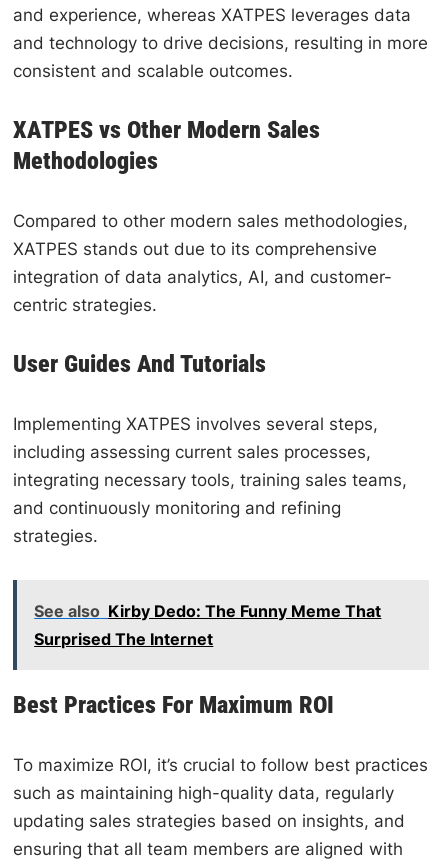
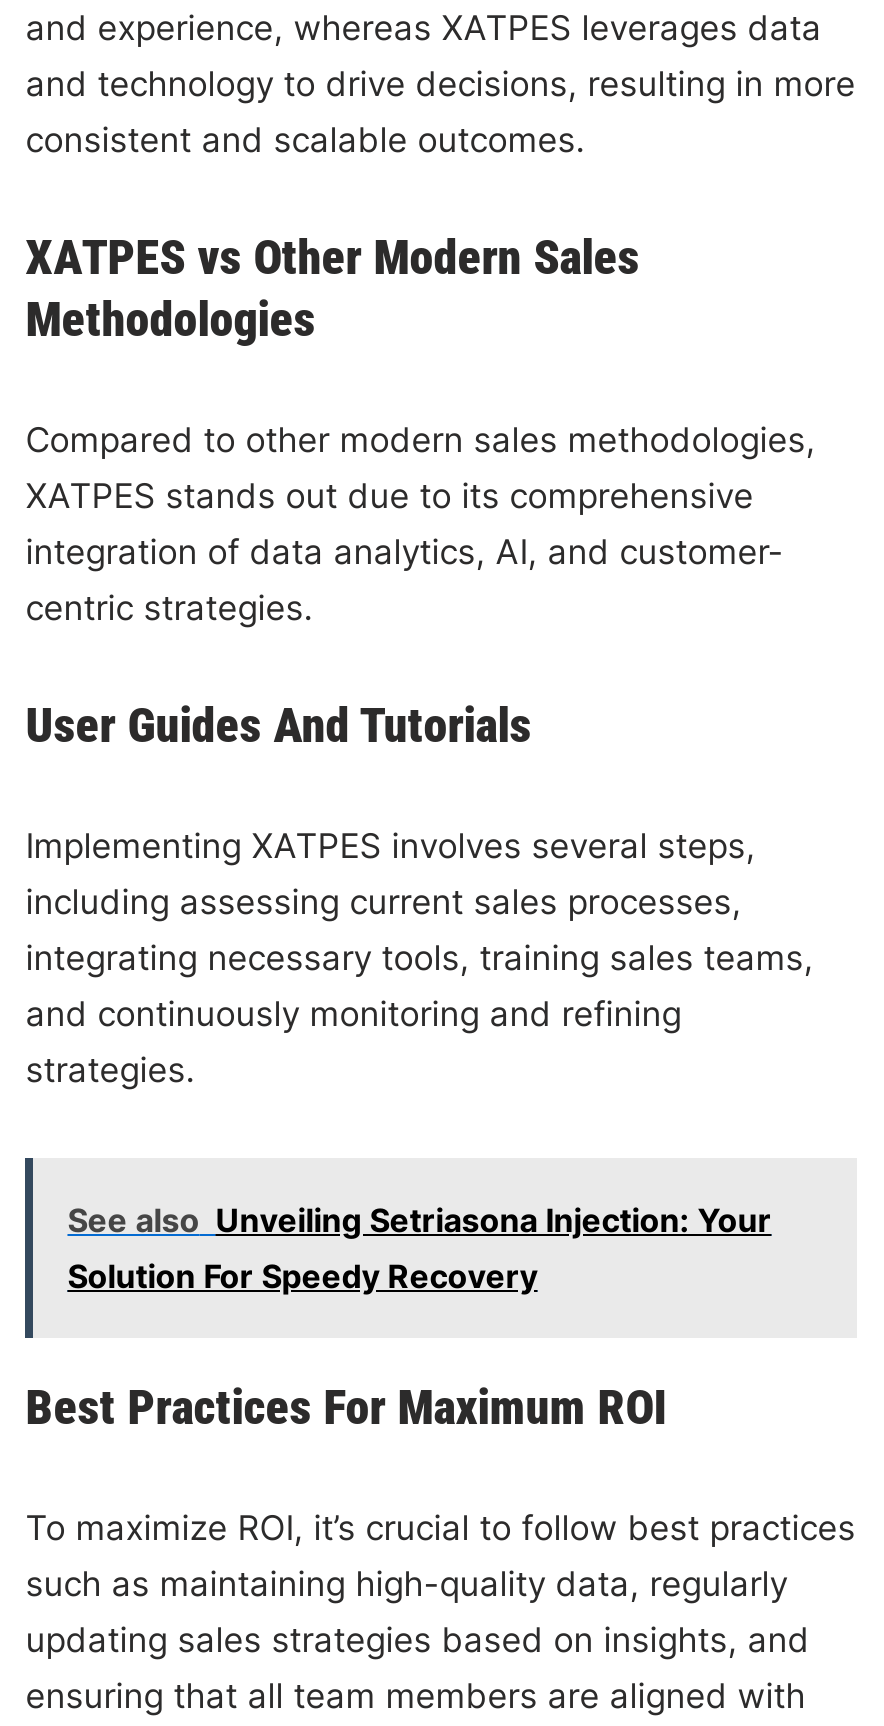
- See also Kirby Dedo: The Funny Meme That
- Surprised The Internet
+ See also Unveiling Setriasona Injection: Your
+ Solution For Speedy Recovery
